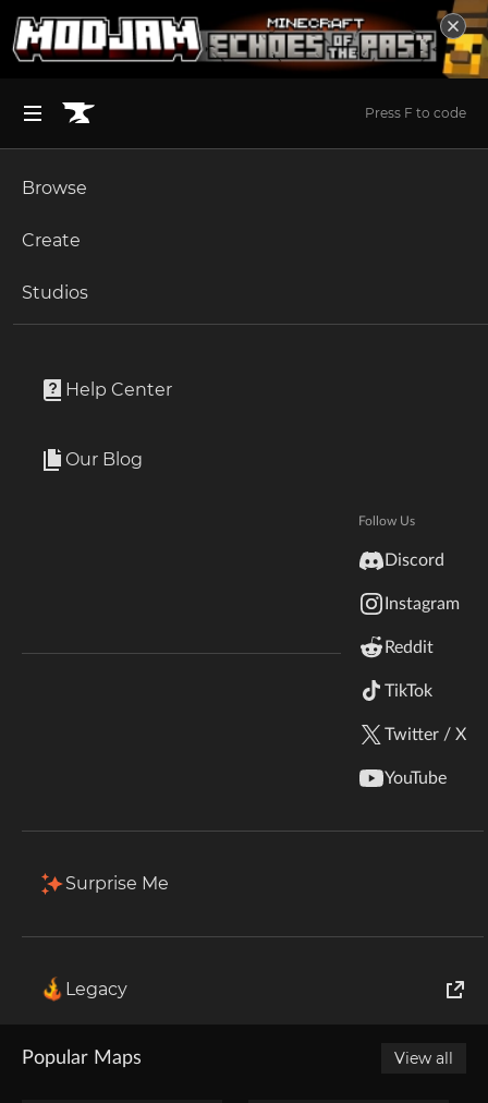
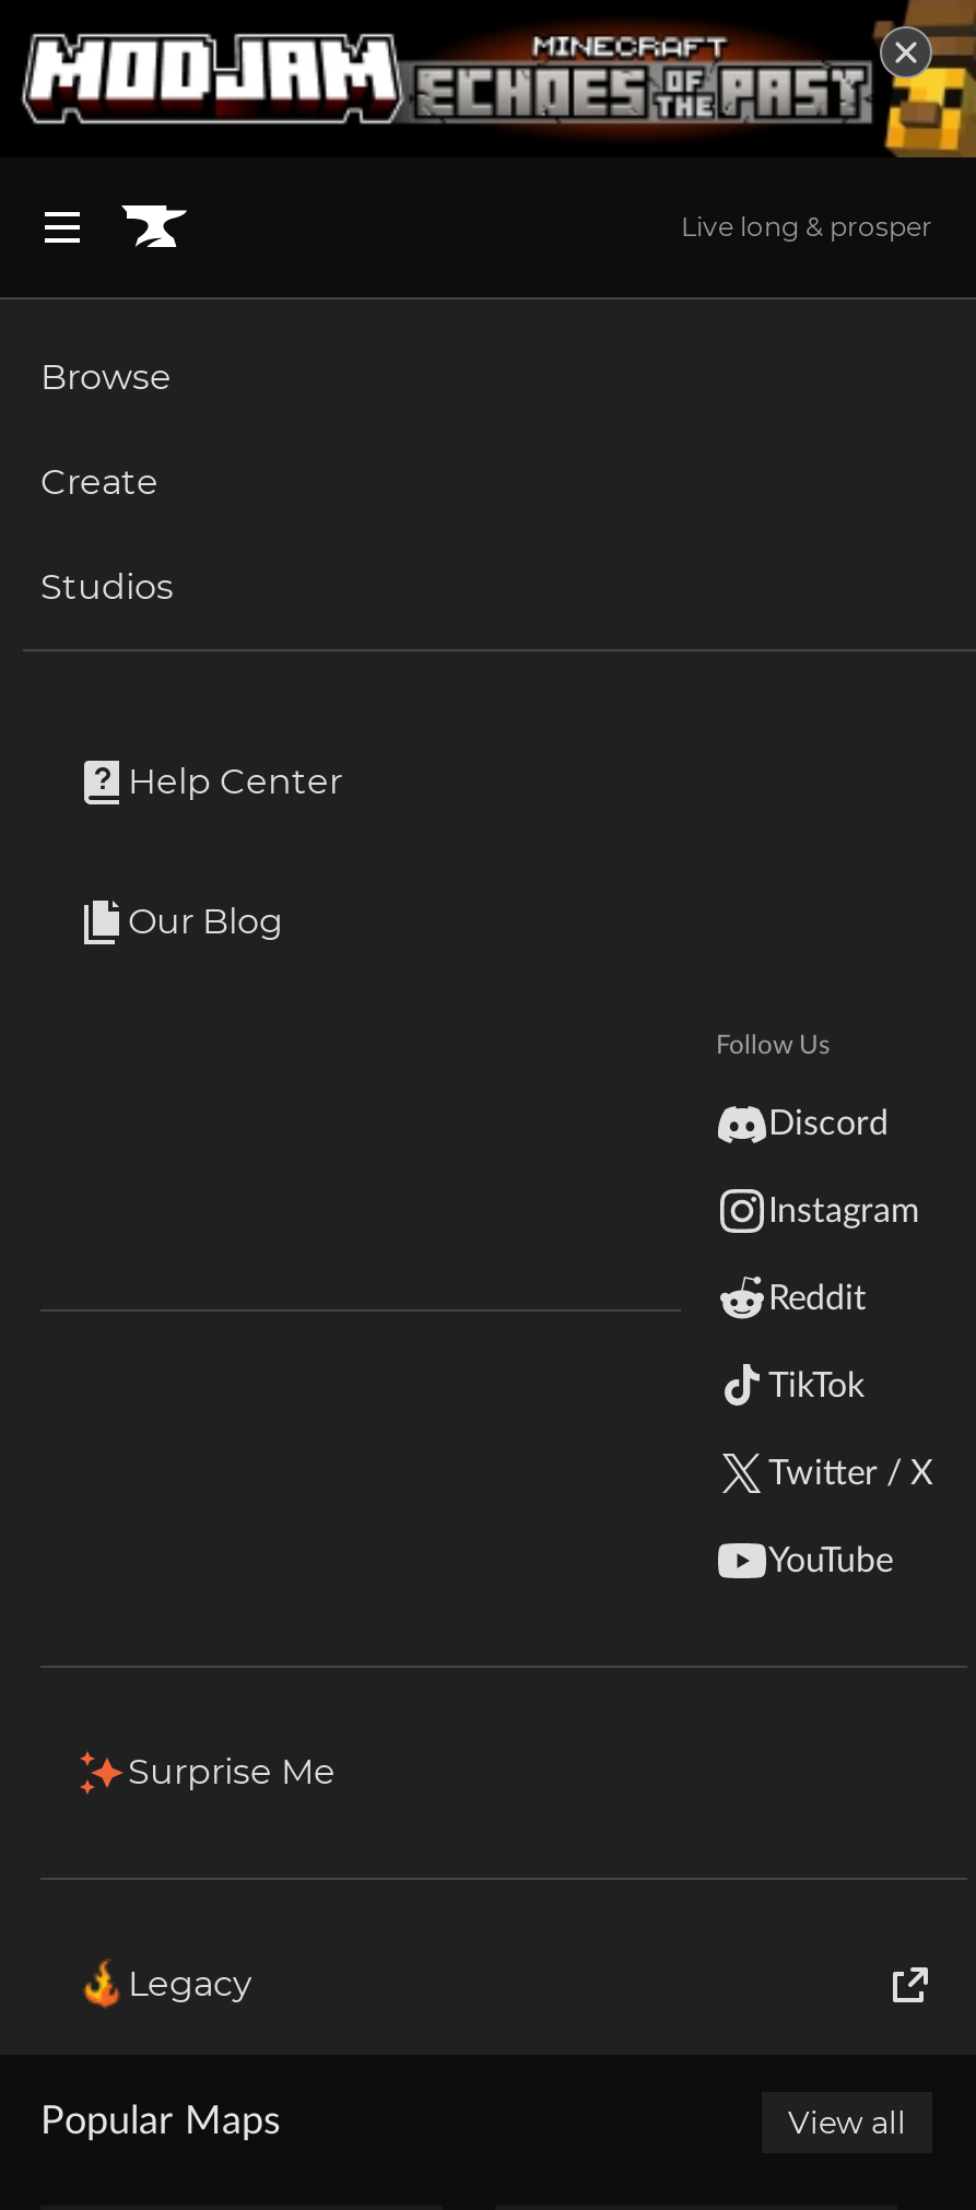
- Press F to code
+ Live long & prosper
